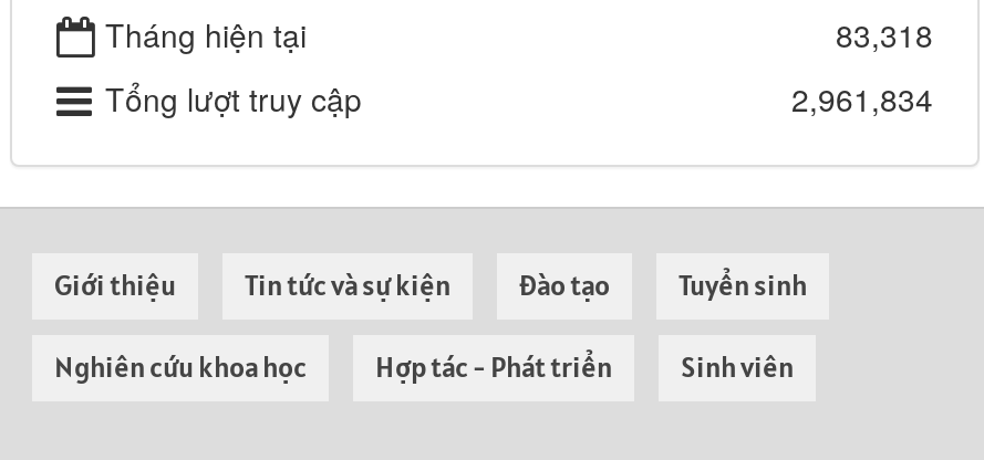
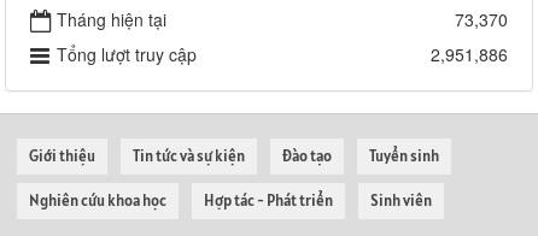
- 83,318
+ 73,370

- 2,961,834
+ 2,951,886
